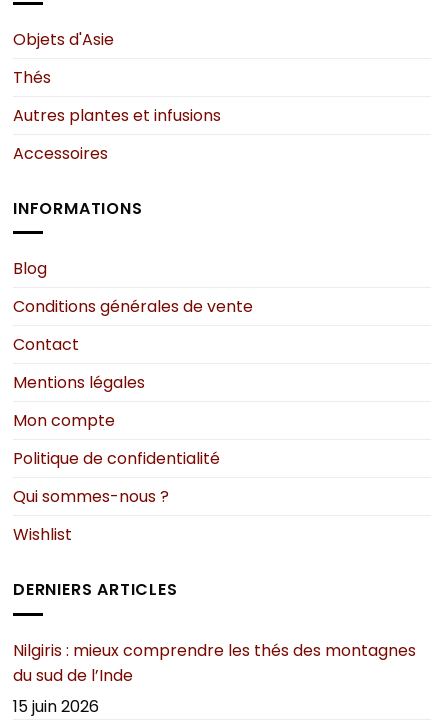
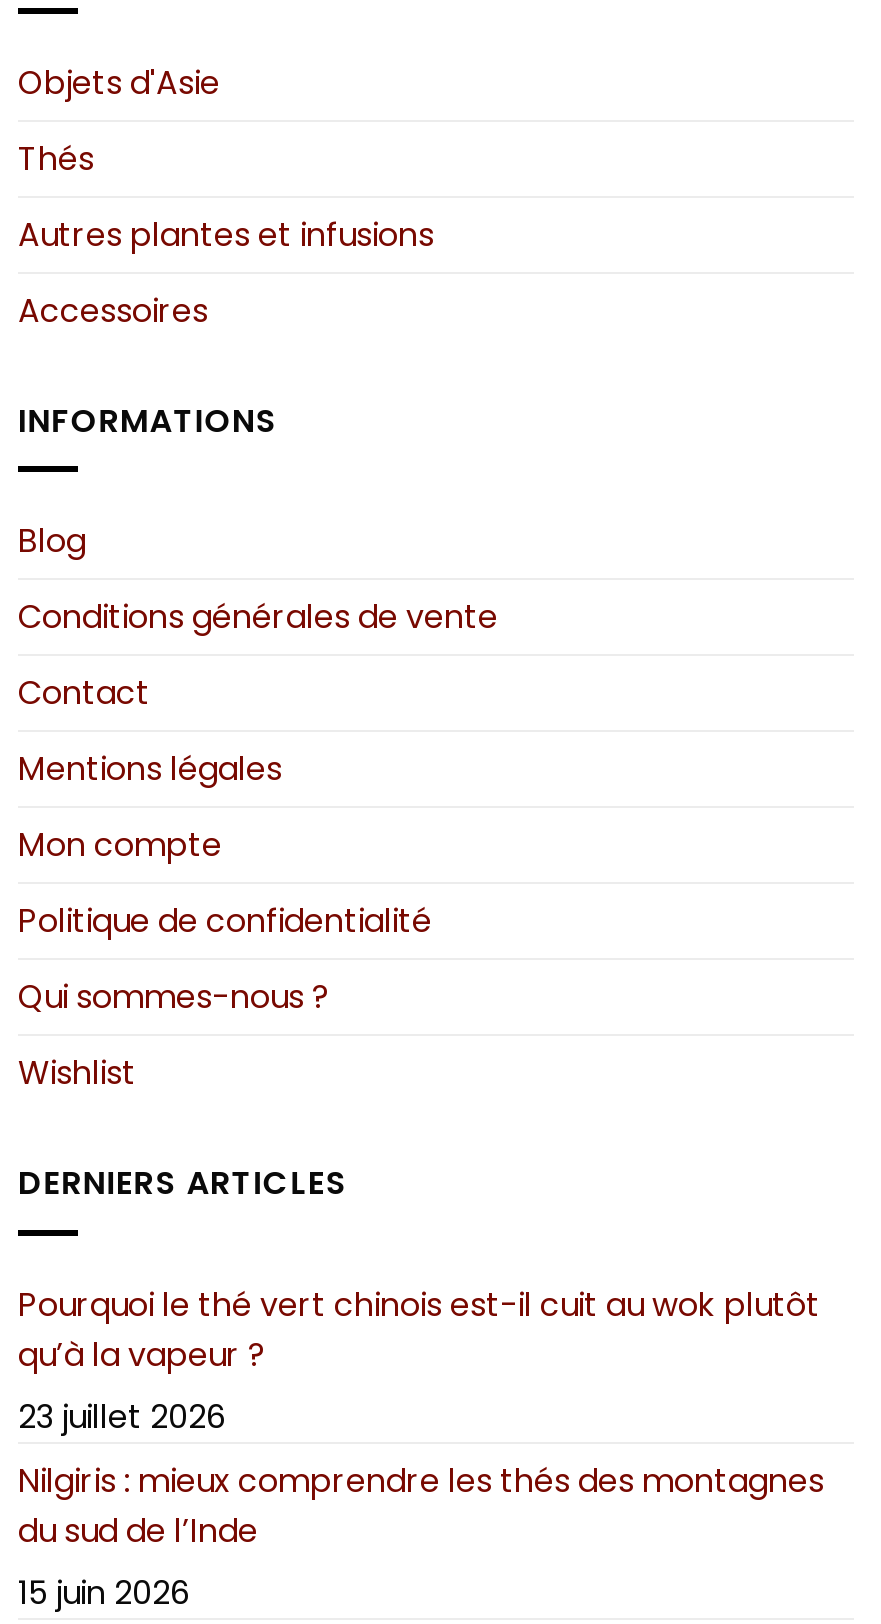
+ Pourquoi le thé vert chinois est-il cuit au wok plutôt
+ qu’à la vapeur ?
+ 23 juillet 2026
